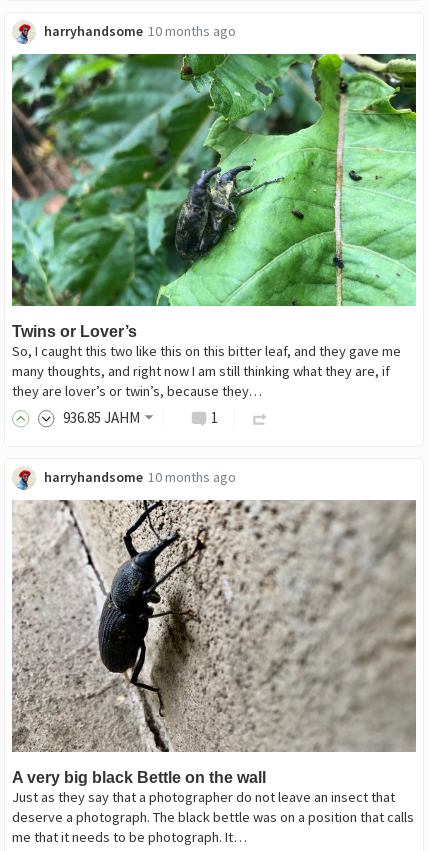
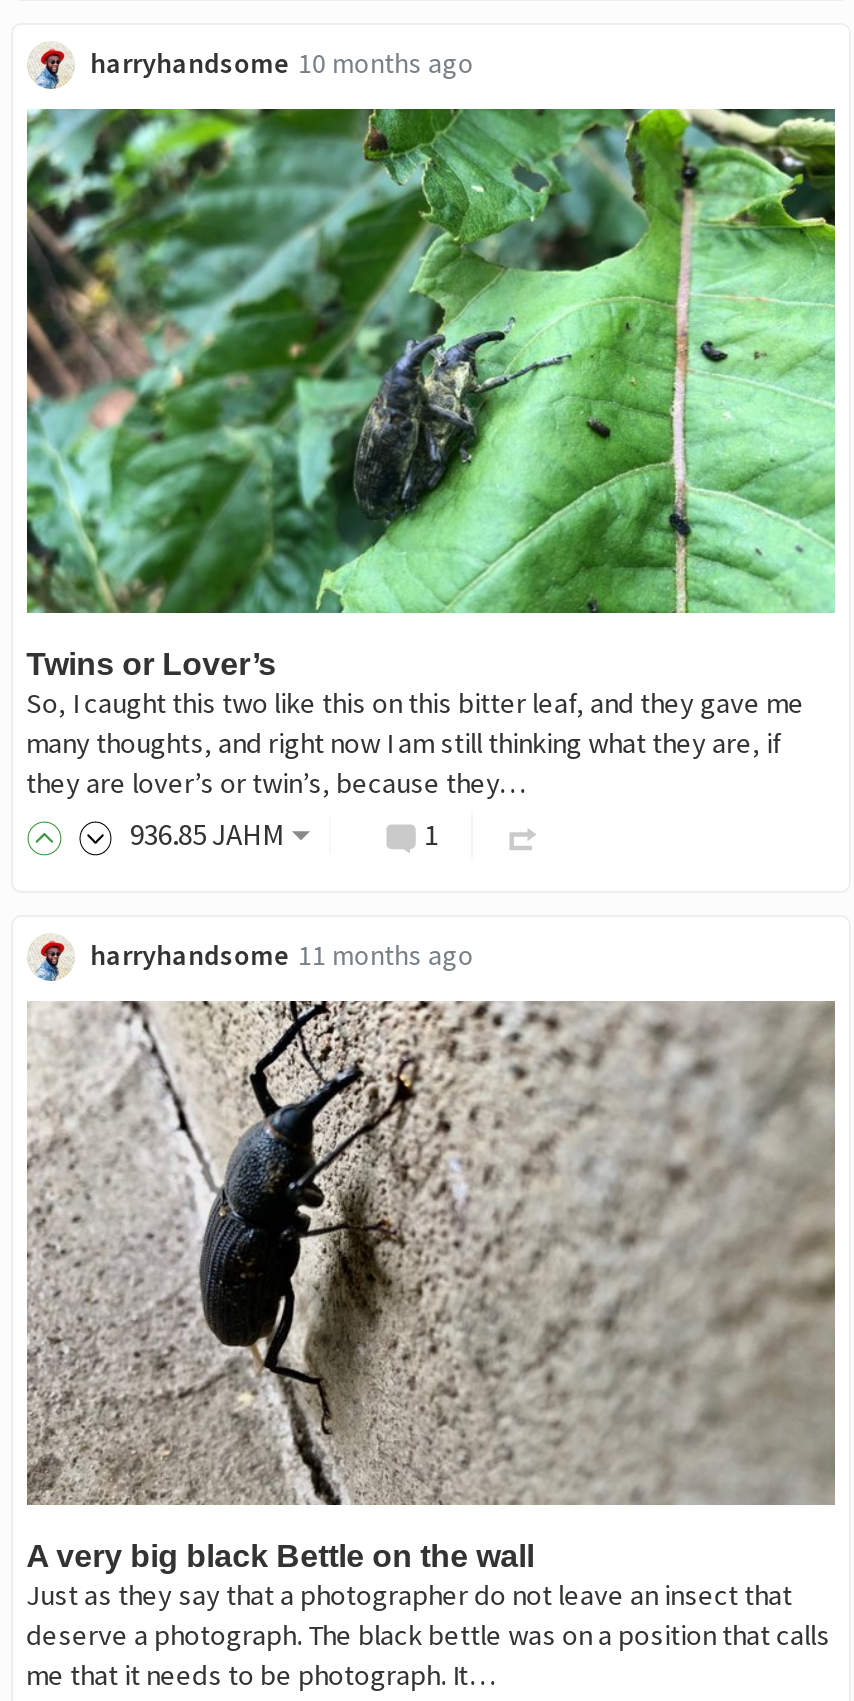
- harryhandsome 10 months ago
+ harryhandsome 11 months ago
